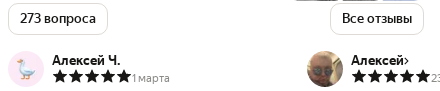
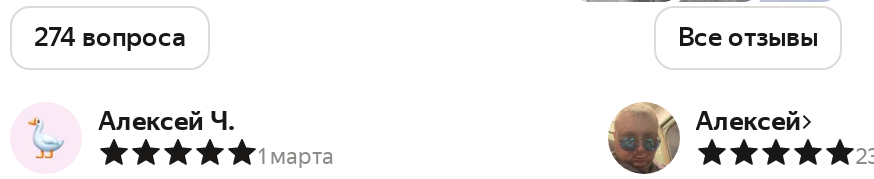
- 273 вопроса
+ 274 вопроса
